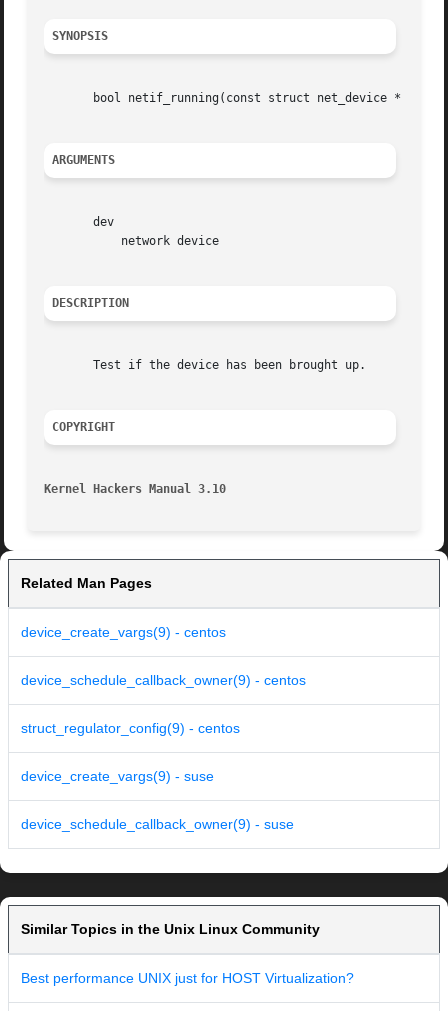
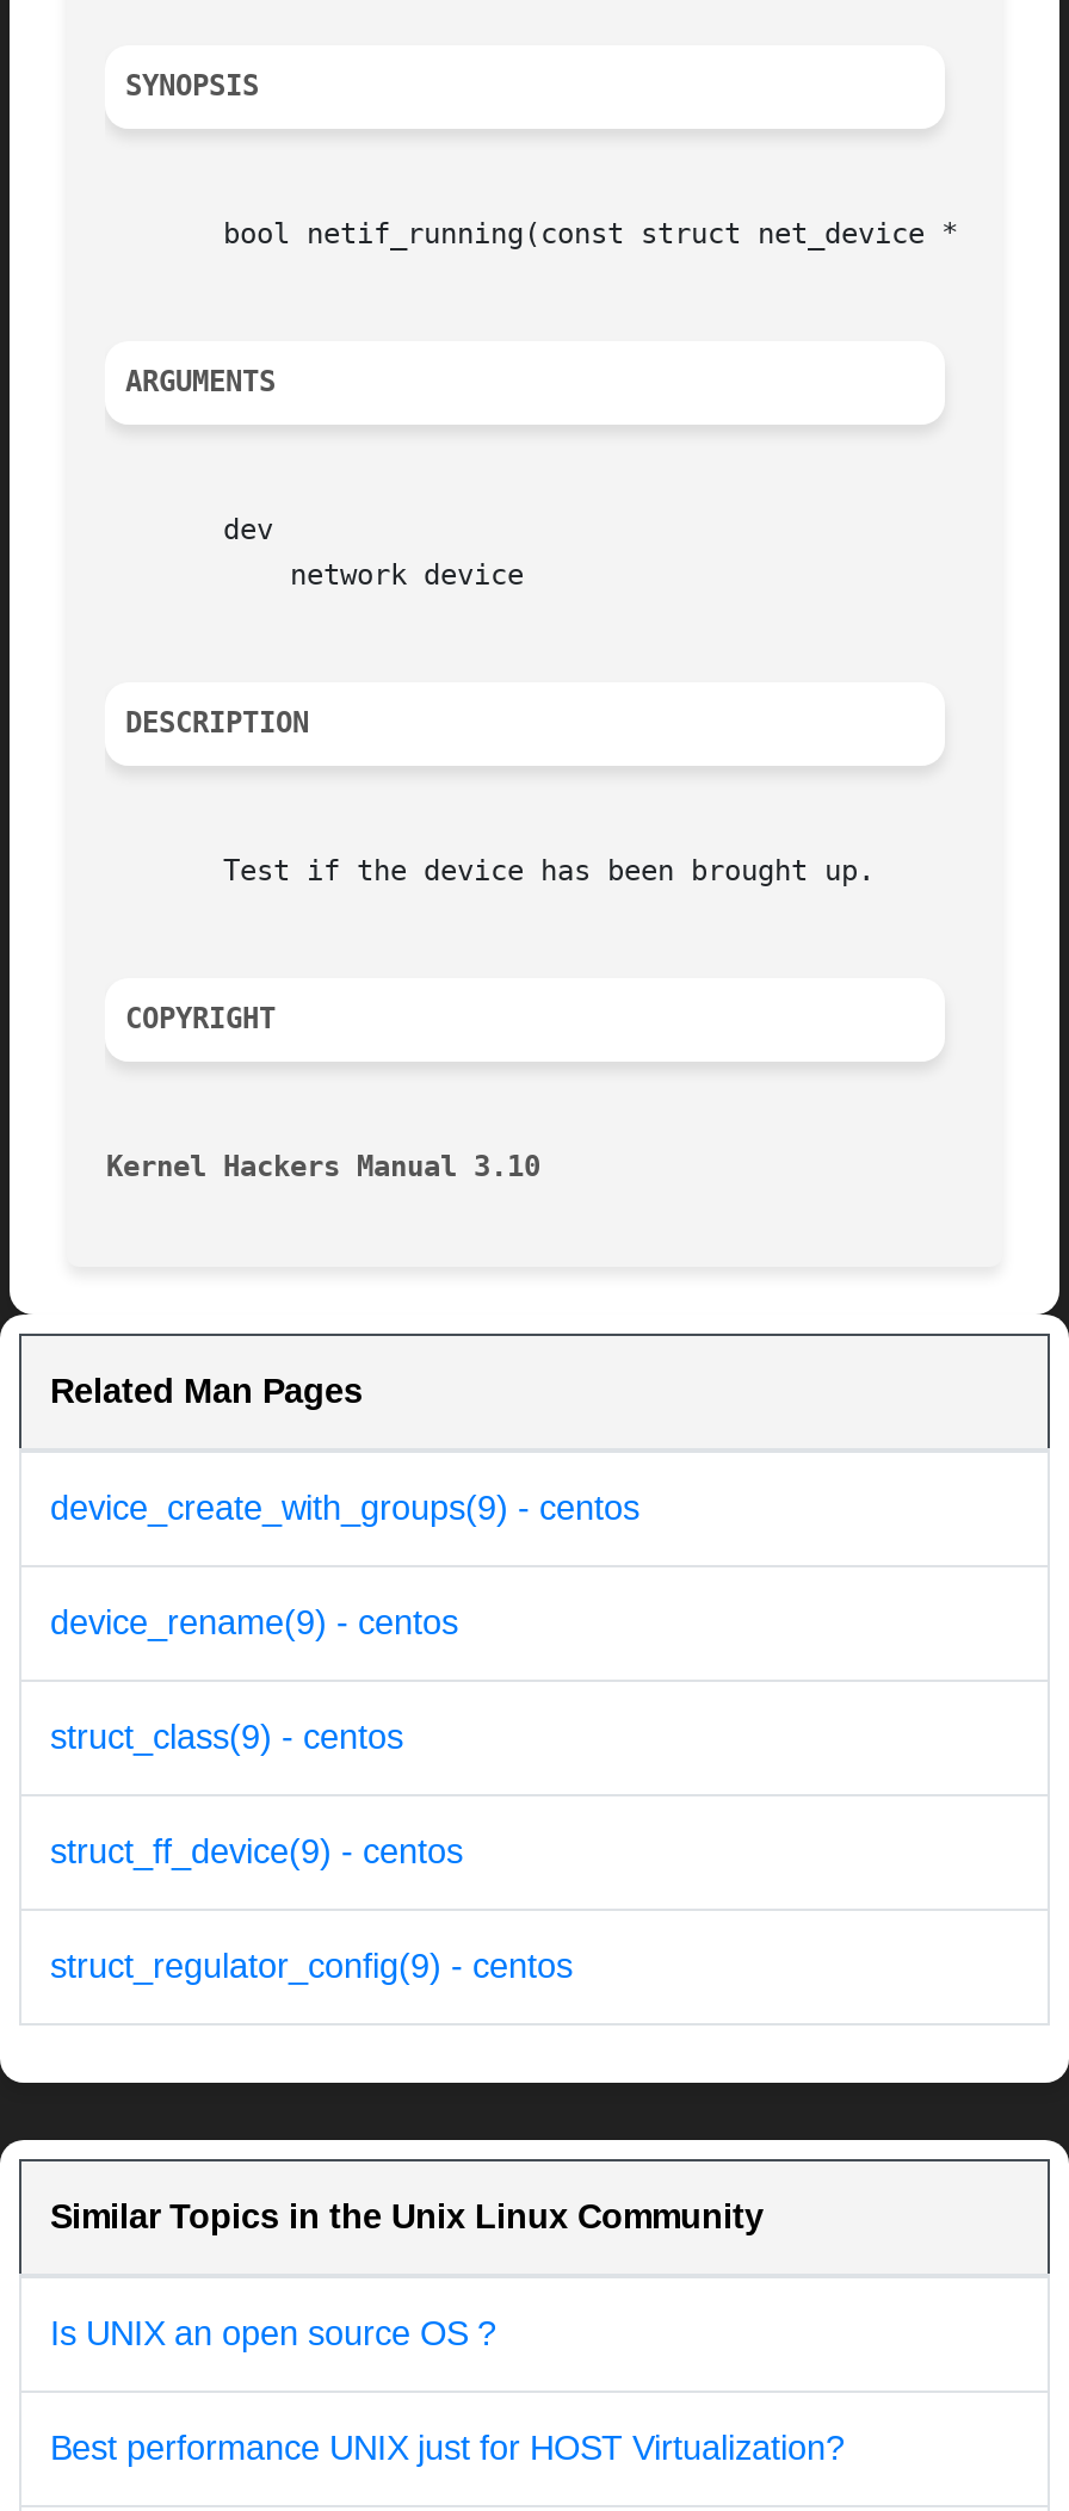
- device_create_vargs(9) - centos
- device_schedule_callback_owner(9) - centos
+ device_create_with_groups(9) - centos
+ device_rename(9) - centos
+ struct_class(9) - centos
+ struct_ff_device(9) - centos

moved down: struct_regulator_config(9) - centos

- device_create_vargs(9) - suse
- device_schedule_callback_owner(9) - suse

+ Is UNIX an open source OS ?
